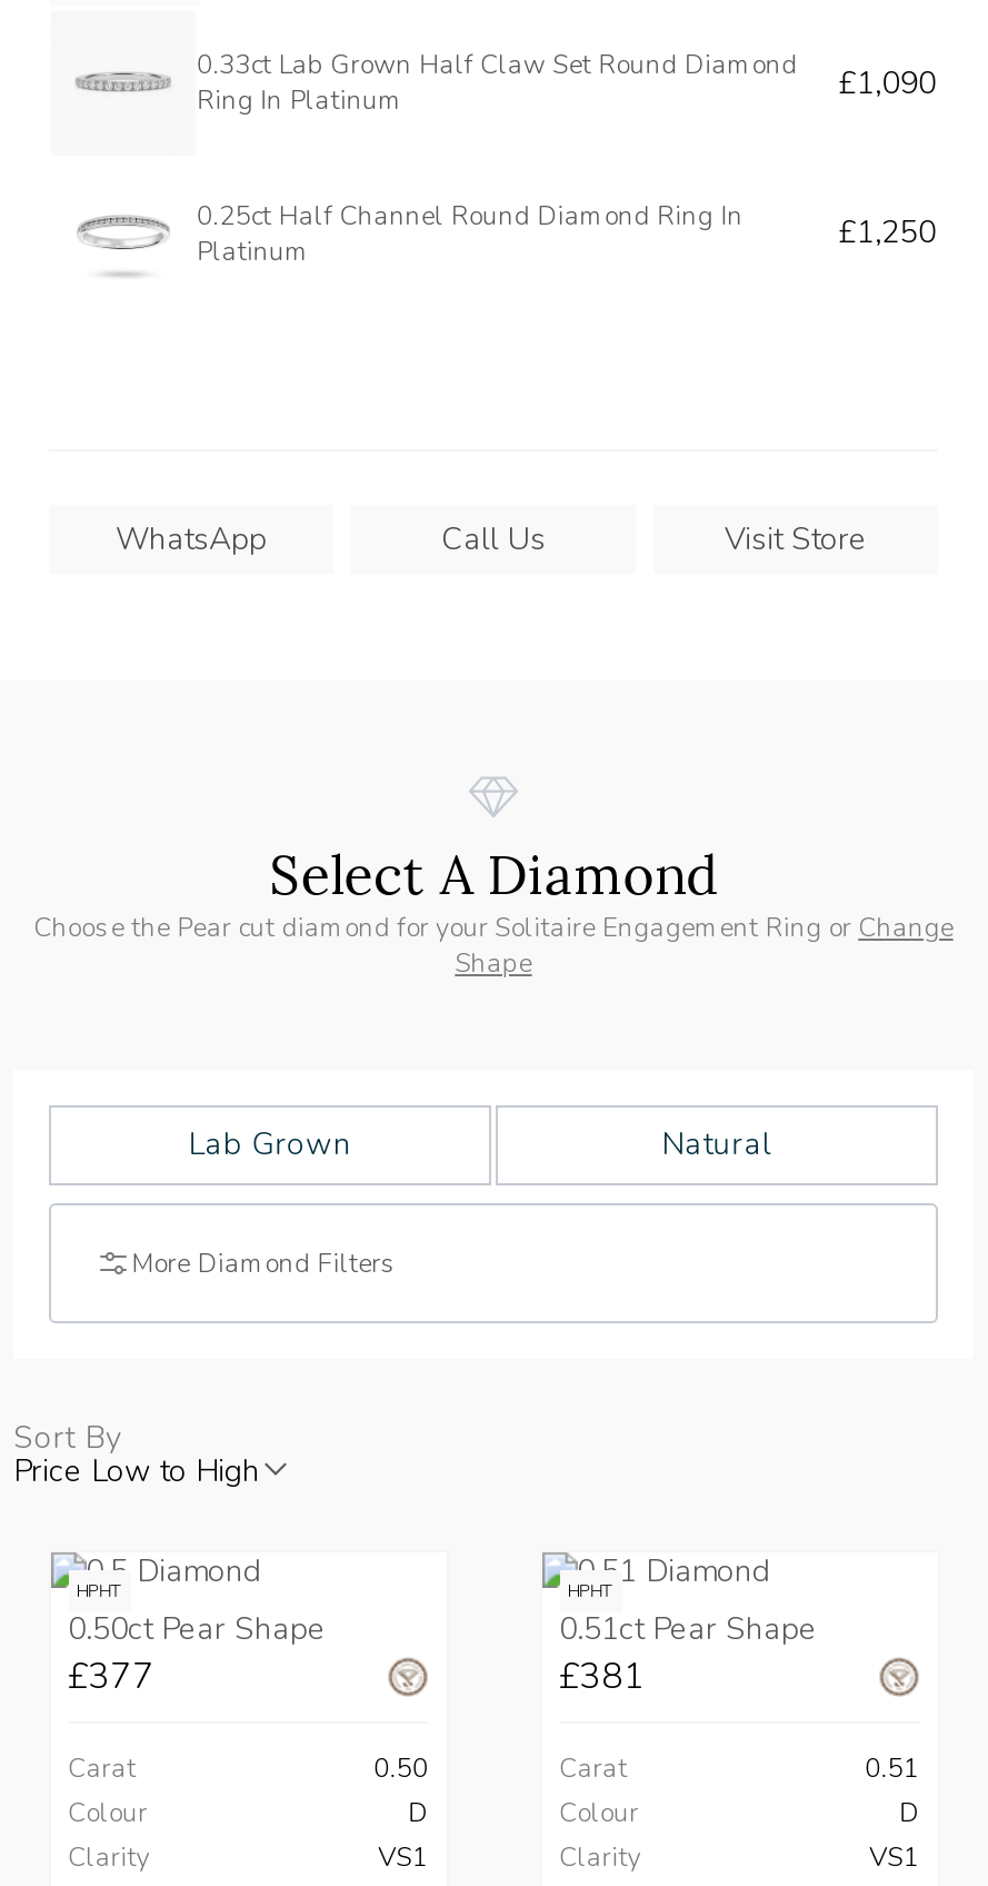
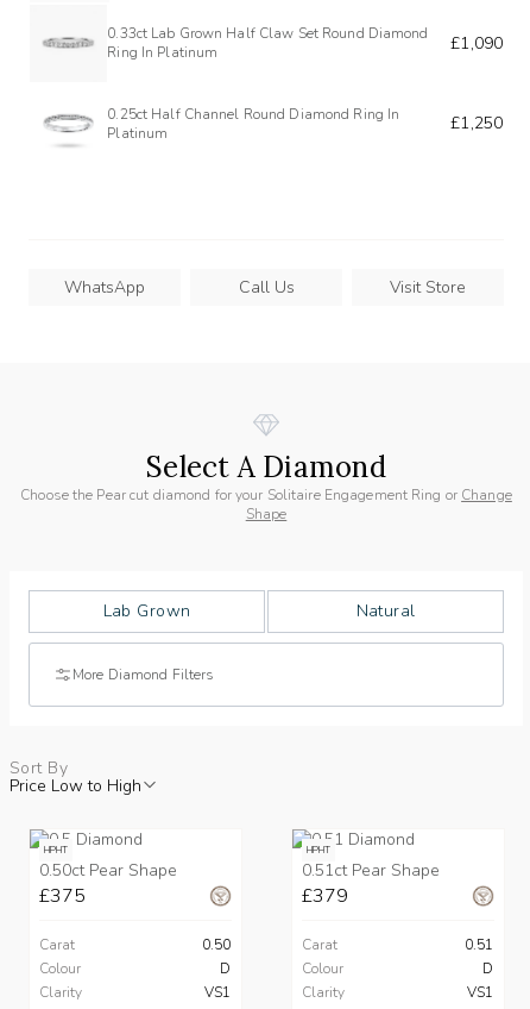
- £377
+ £375

- £381
+ £379
